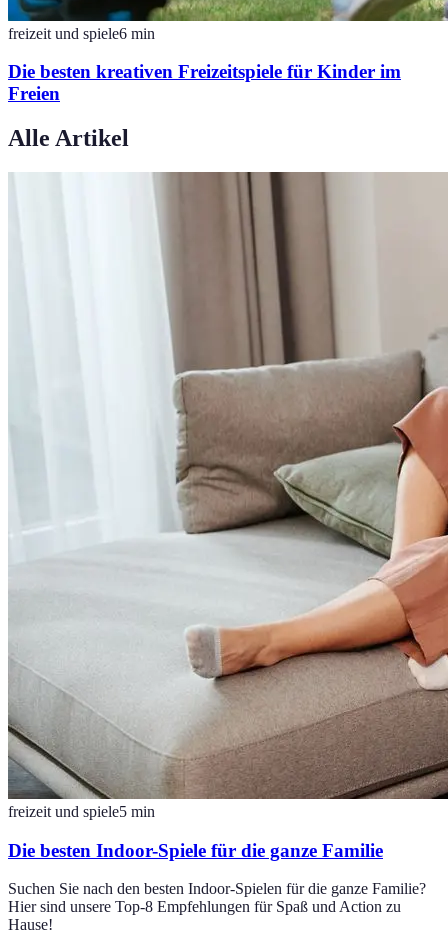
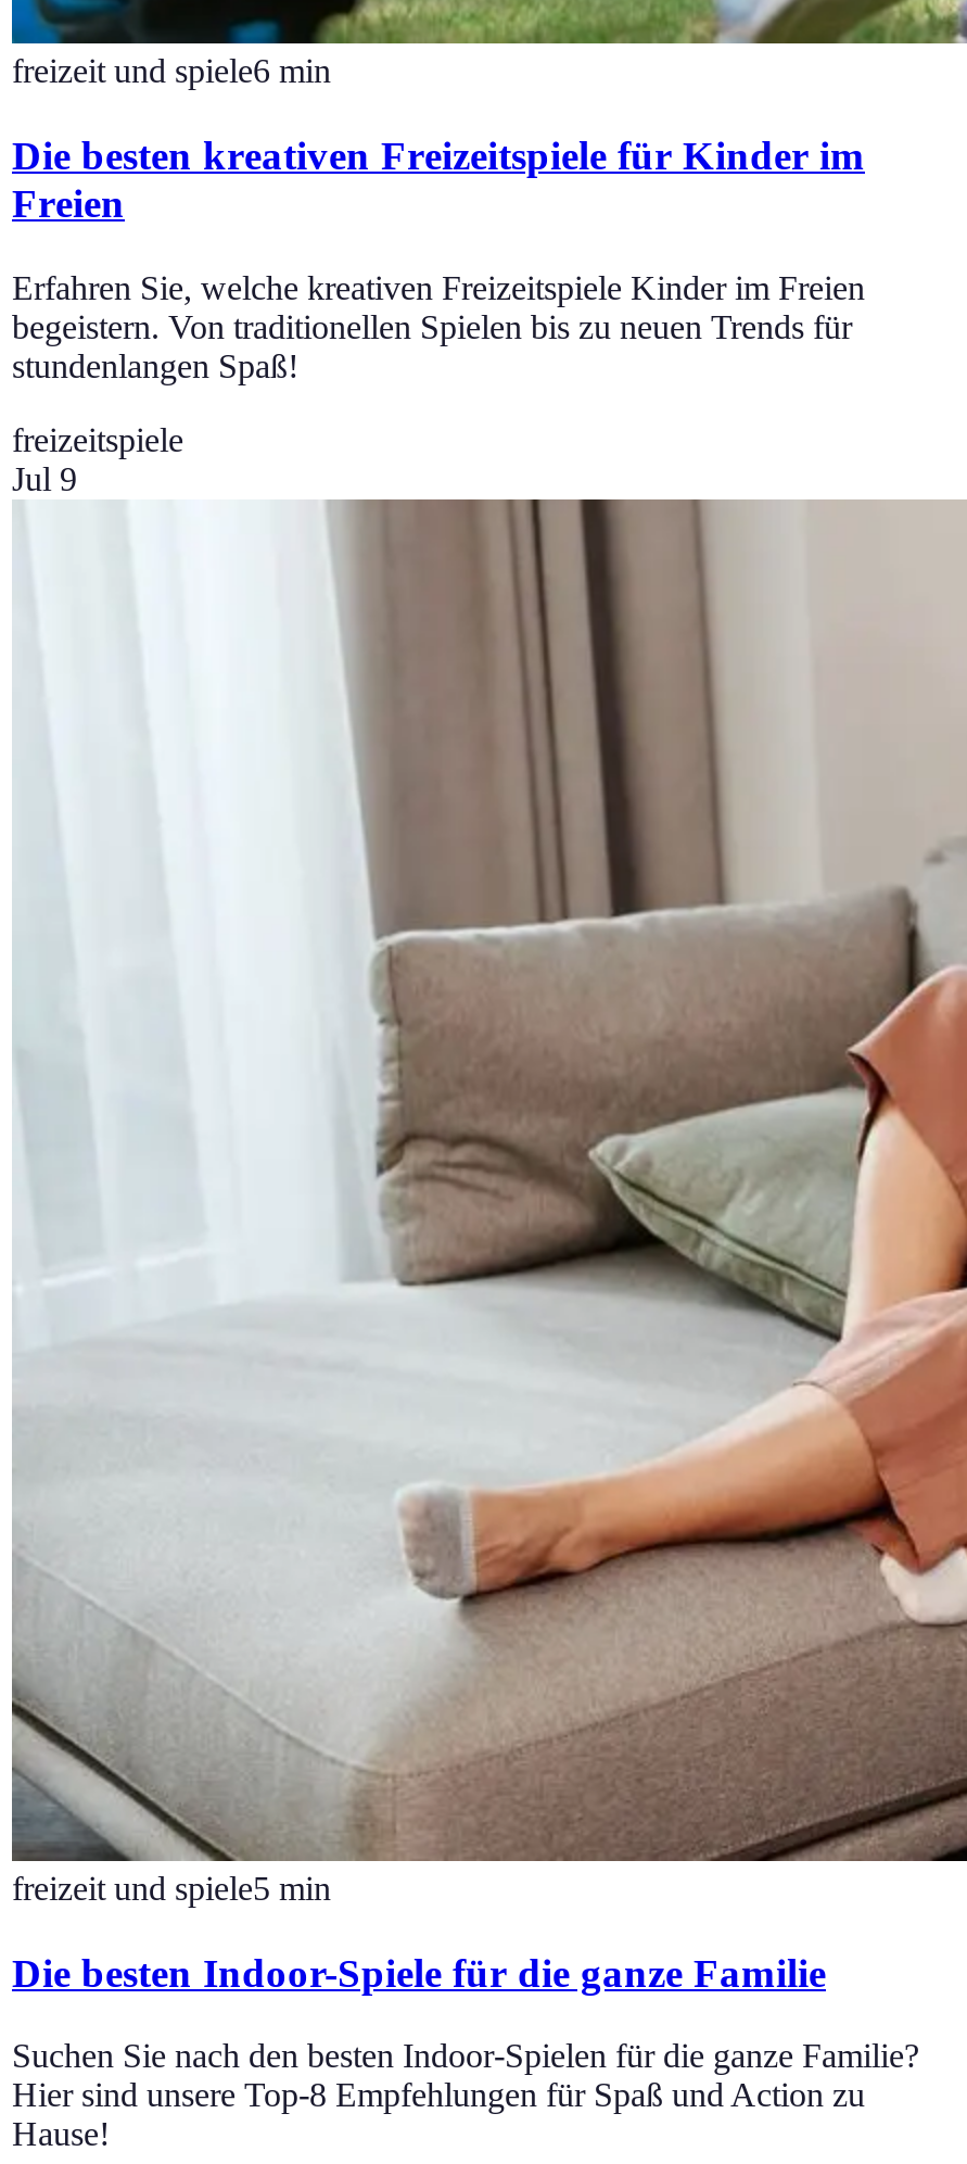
- Alle Artikel
+ Erfahren Sie, welche kreativen Freizeitspiele Kinder im Freien
+ begeistern. Von traditionellen Spielen bis zu neuen Trends für
+ stundenlangen Spaß!
+ freizeitspiele
+ Jul 9
